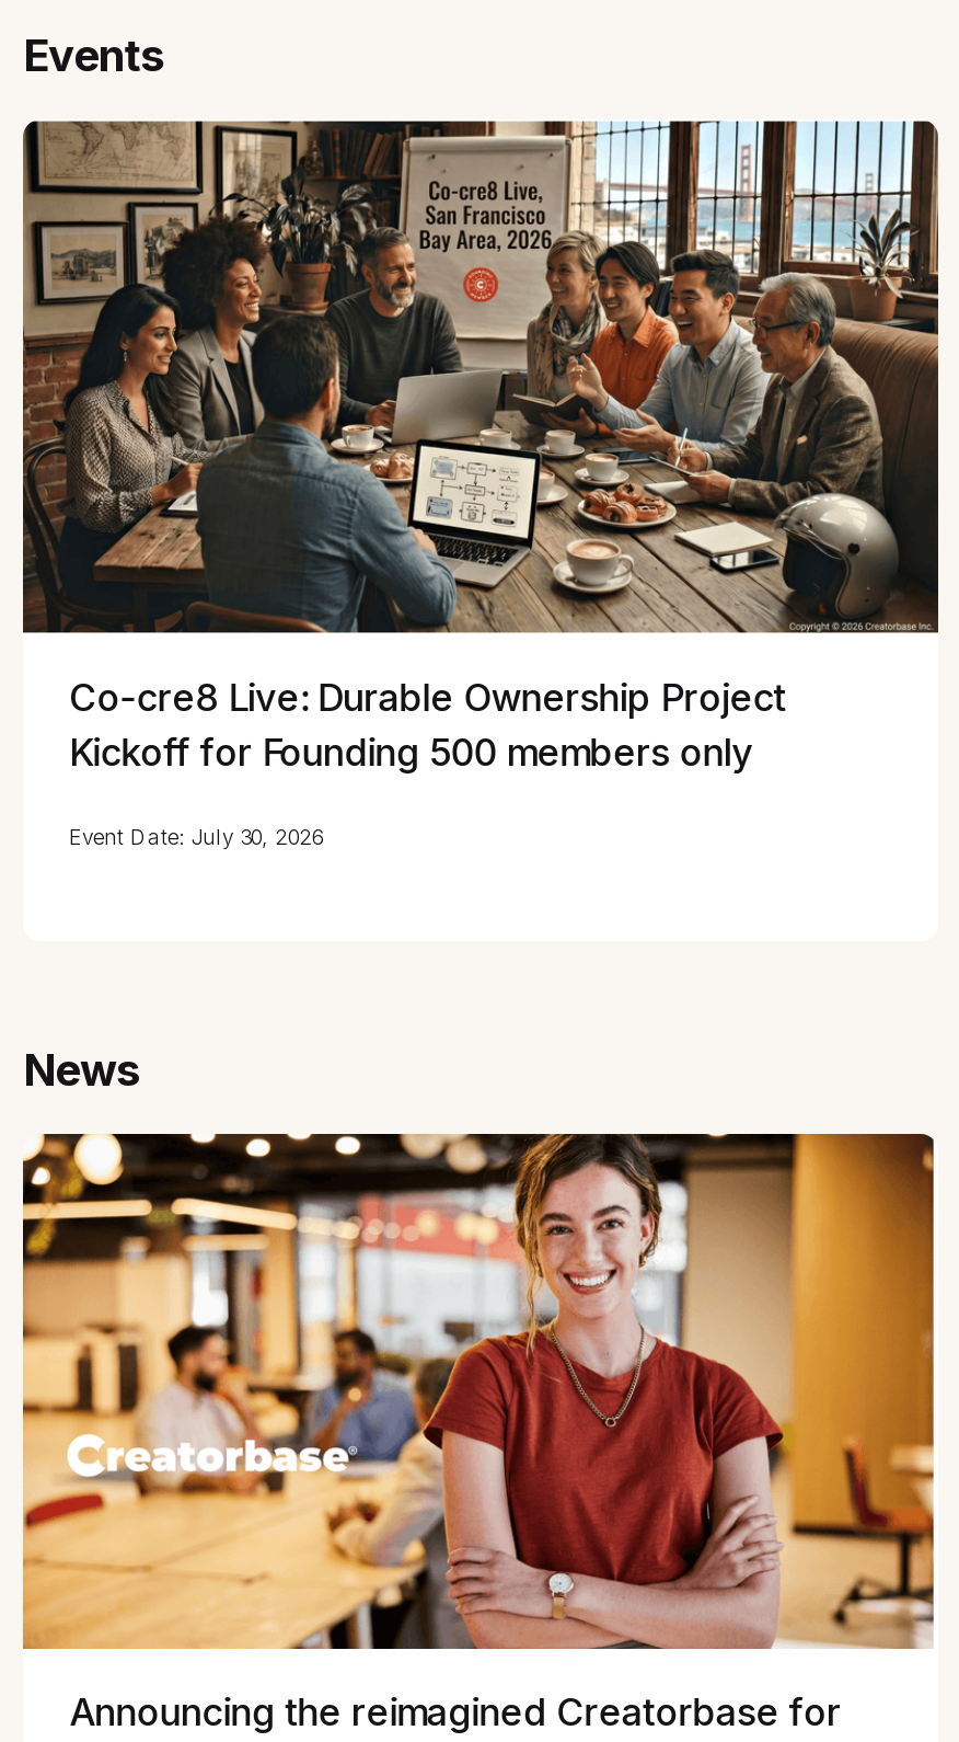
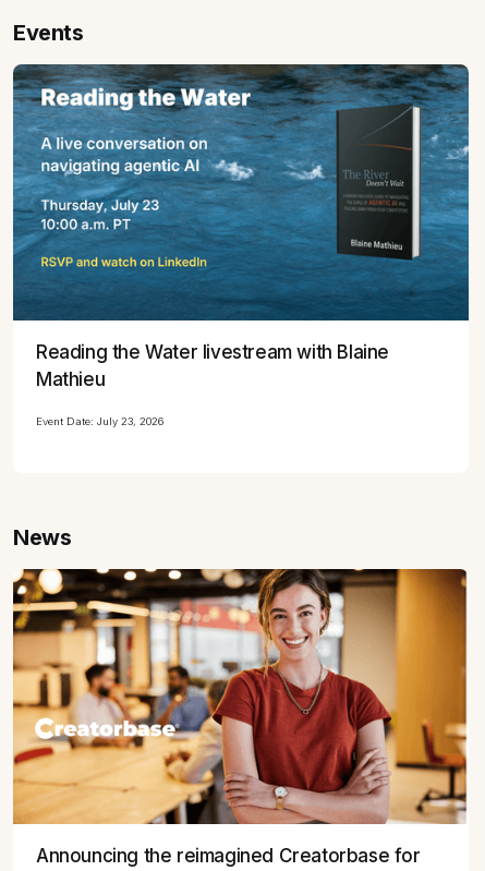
- [image]
- Co-cre8 Live: Durable Ownership Project
- Kickoff for Founding 500 members only
+ [image]
+ Reading the Water livestream with Blaine
+ Mathieu

- July 30, 2026
+ July 23, 2026
